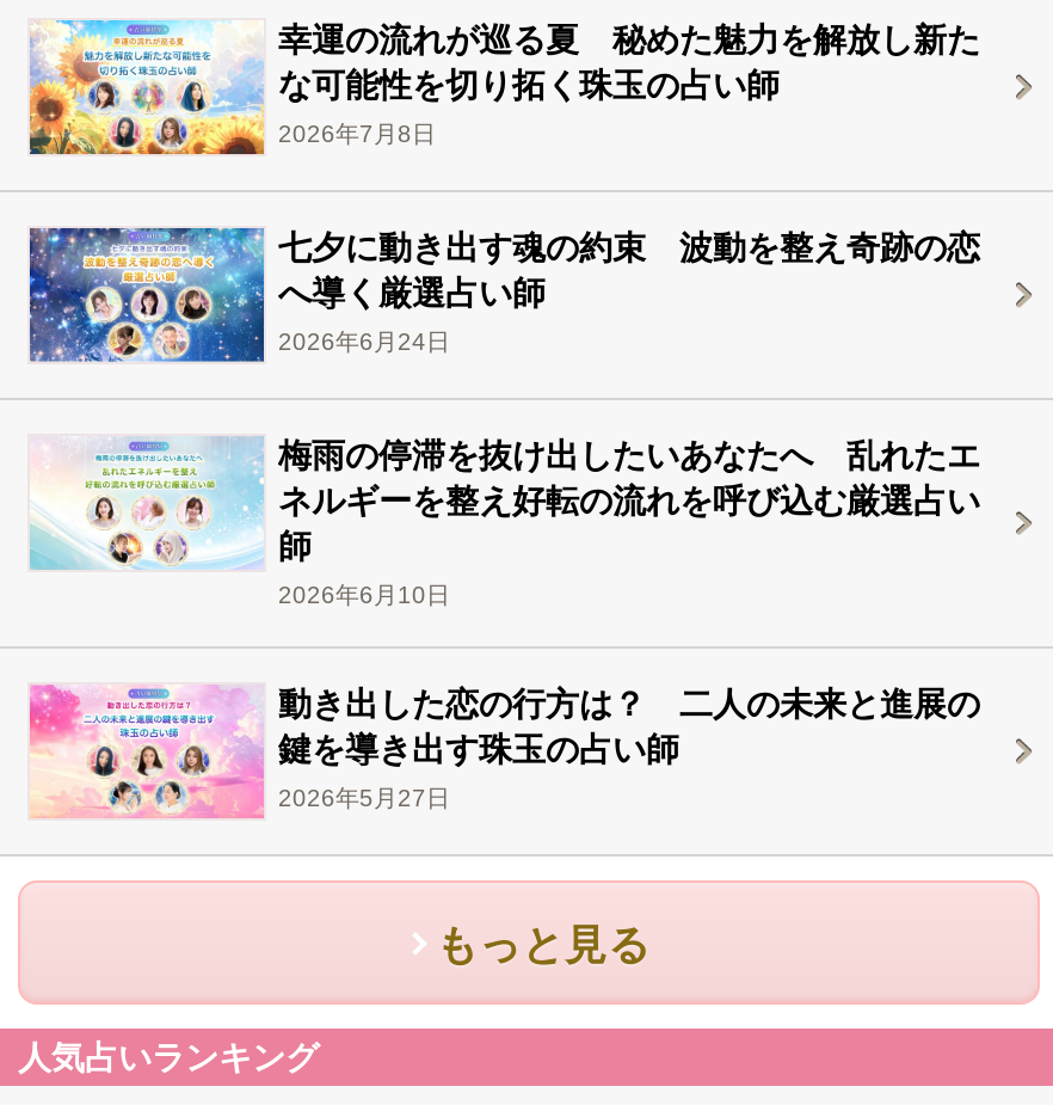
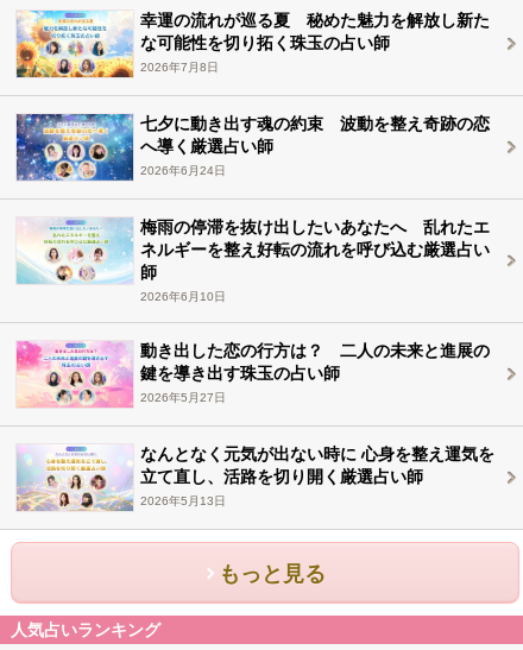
+ [image]
+ なんとなく元気が出ない時に 心身を整え運気を
+ 立て直し、活路を切り開く厳選占い師
+ 2026年5月13日
